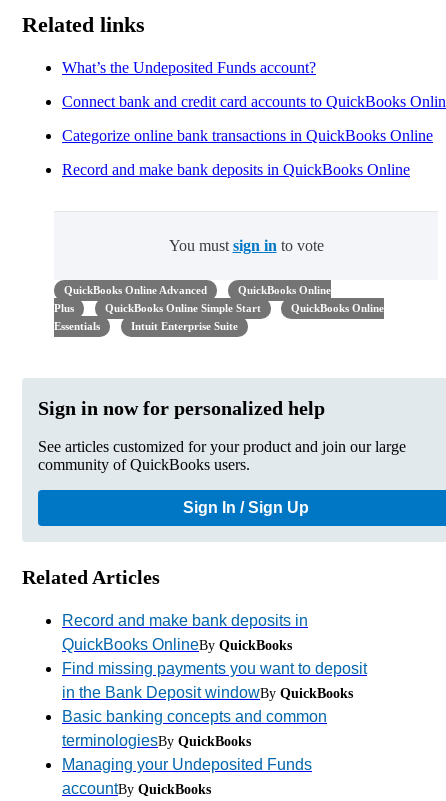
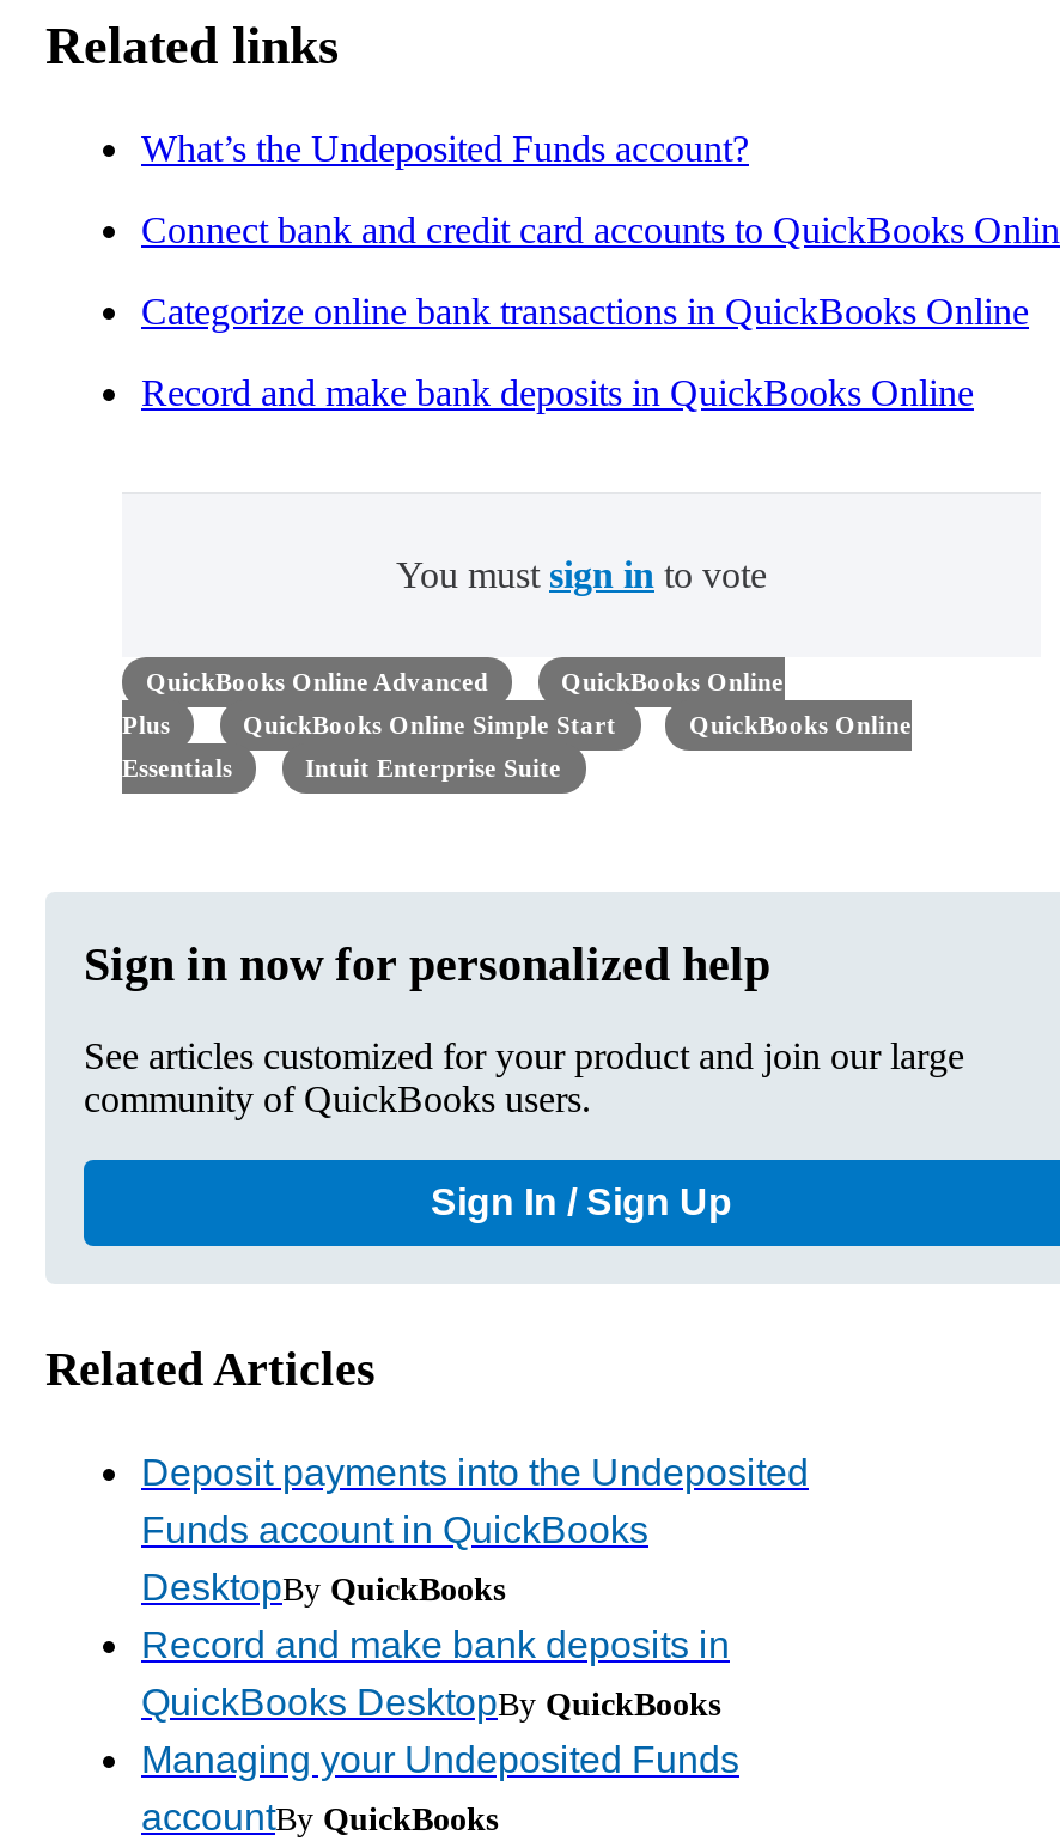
+ Deposit payments into the Undeposited
+ Funds account in QuickBooks
+ DesktopBy QuickBooks

moved down: Record and make bank deposits in

- QuickBooks OnlineBy QuickBooks
- Find missing payments you want to deposit
- in the Bank Deposit windowBy QuickBooks
- Basic banking concepts and common
- terminologiesBy QuickBooks
+ QuickBooks DesktopBy QuickBooks
